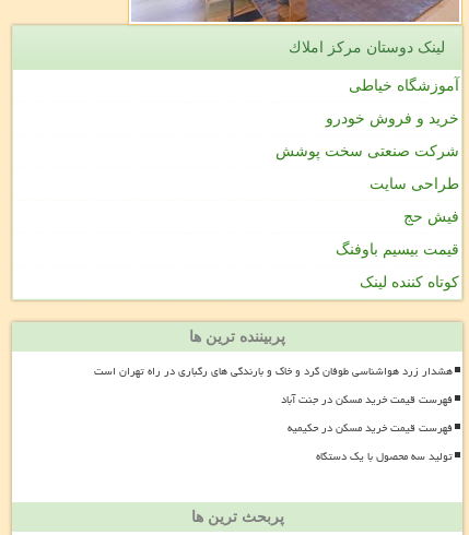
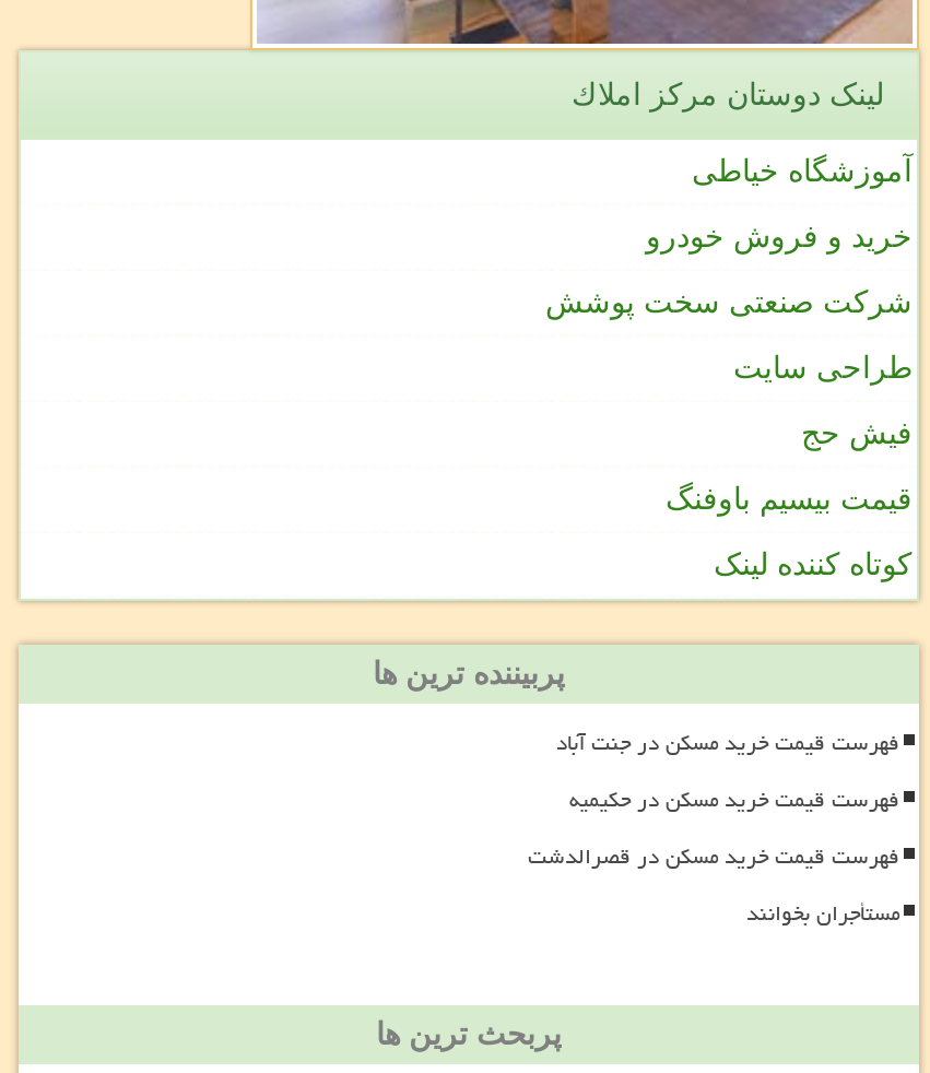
- هشدار زرد هواشناسی طوفان گرد و خاک و بارندگی های رگباری در راه تهران است

moved up: فهرست قیمت خرید مسکن در جنت آباد | فهرست قیمت خرید مسکن در حکیمیه

- تولید سه محصول با یک دستگاه
+ فهرست قیمت خرید مسکن در قصرالدشت
+ مستأجران بخوانند
